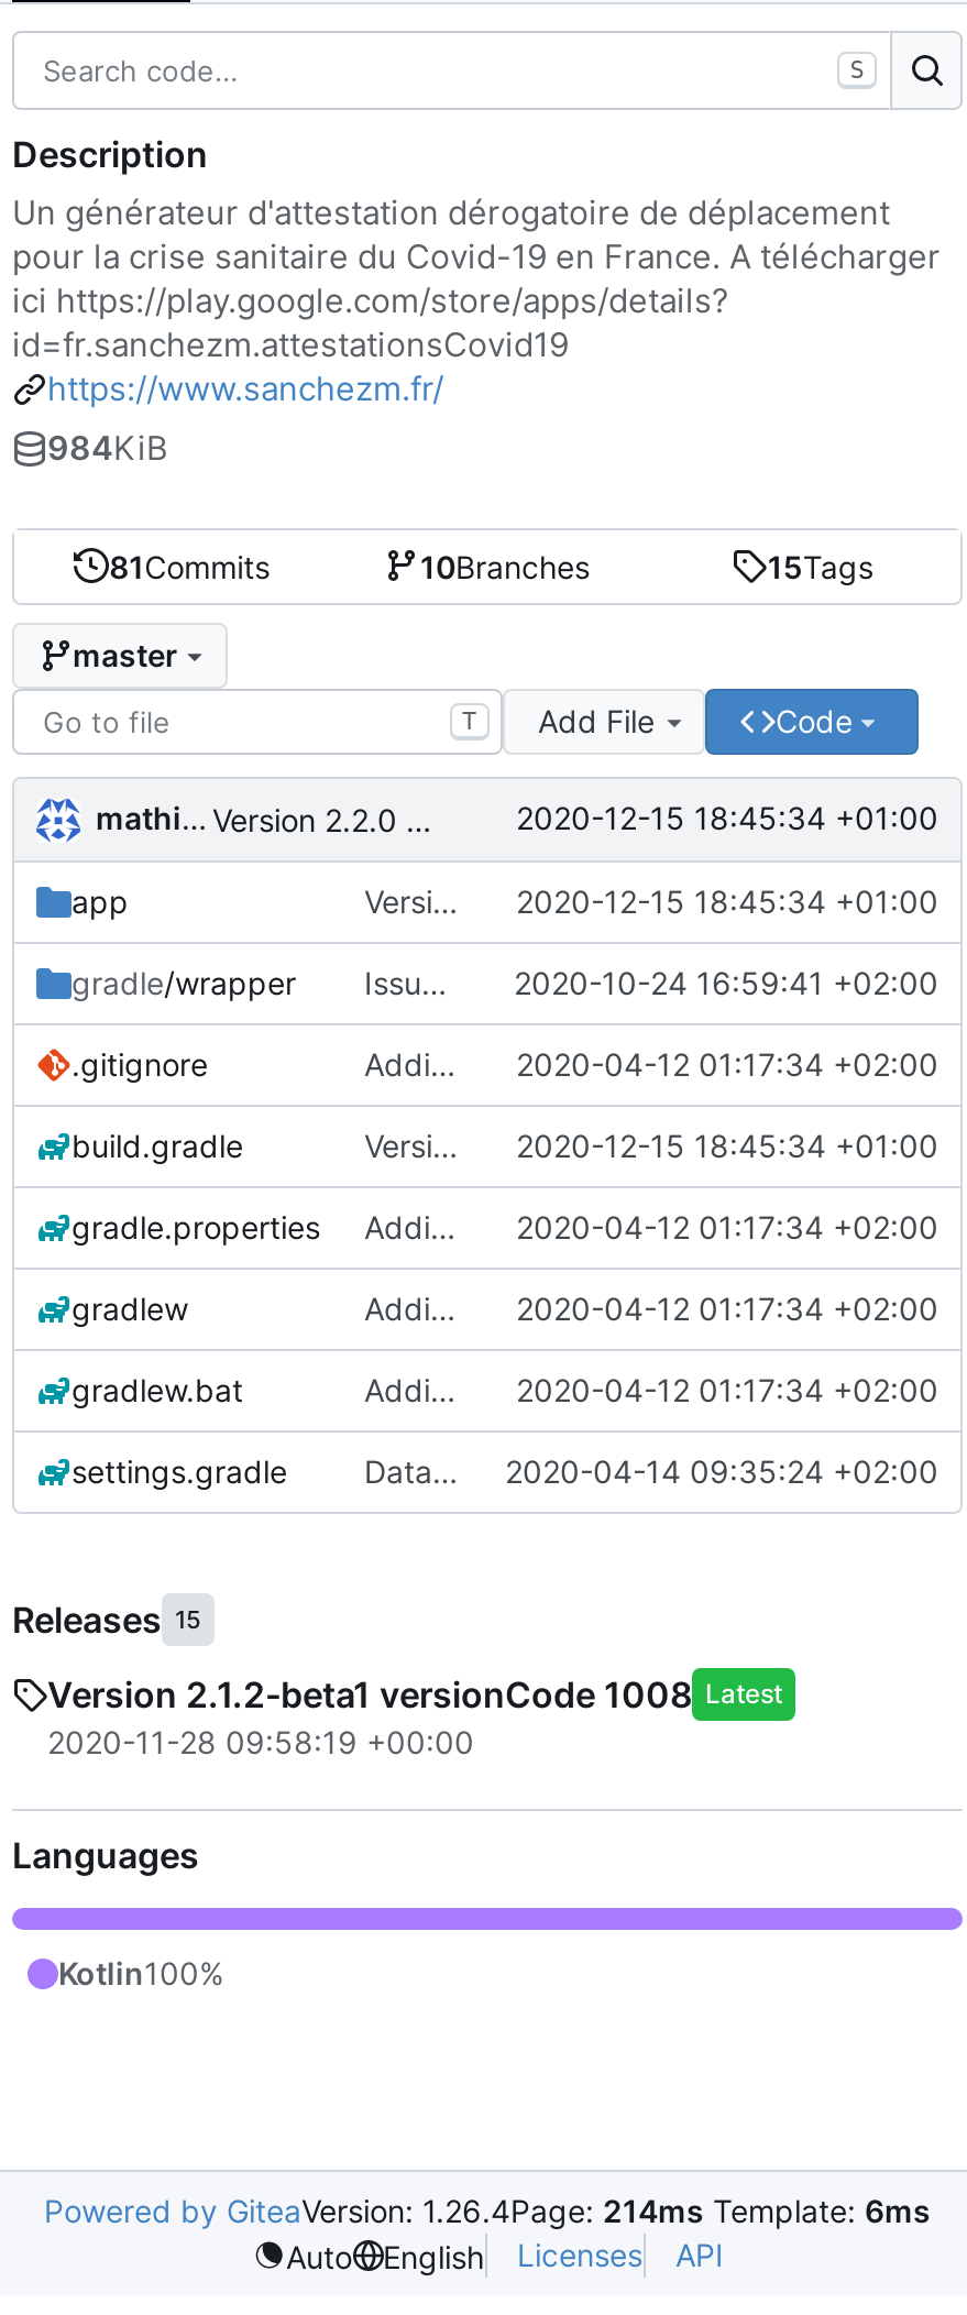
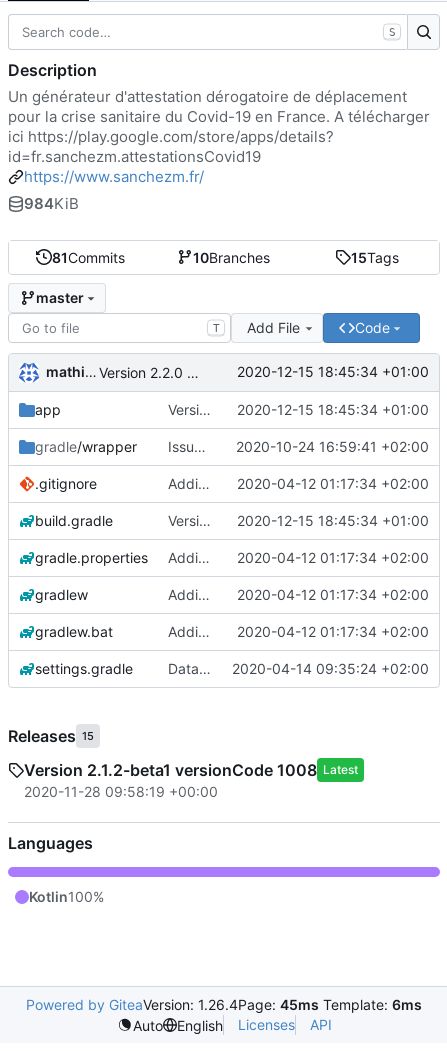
- Powered by GiteaVersion: 1.26.4Page: 214ms Template: 6ms
+ Powered by GiteaVersion: 1.26.4Page: 45ms Template: 6ms
